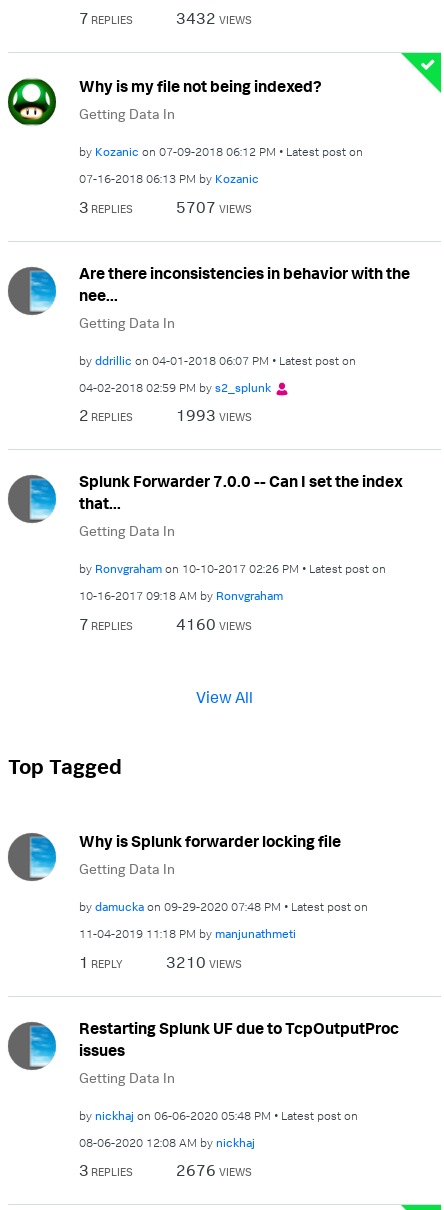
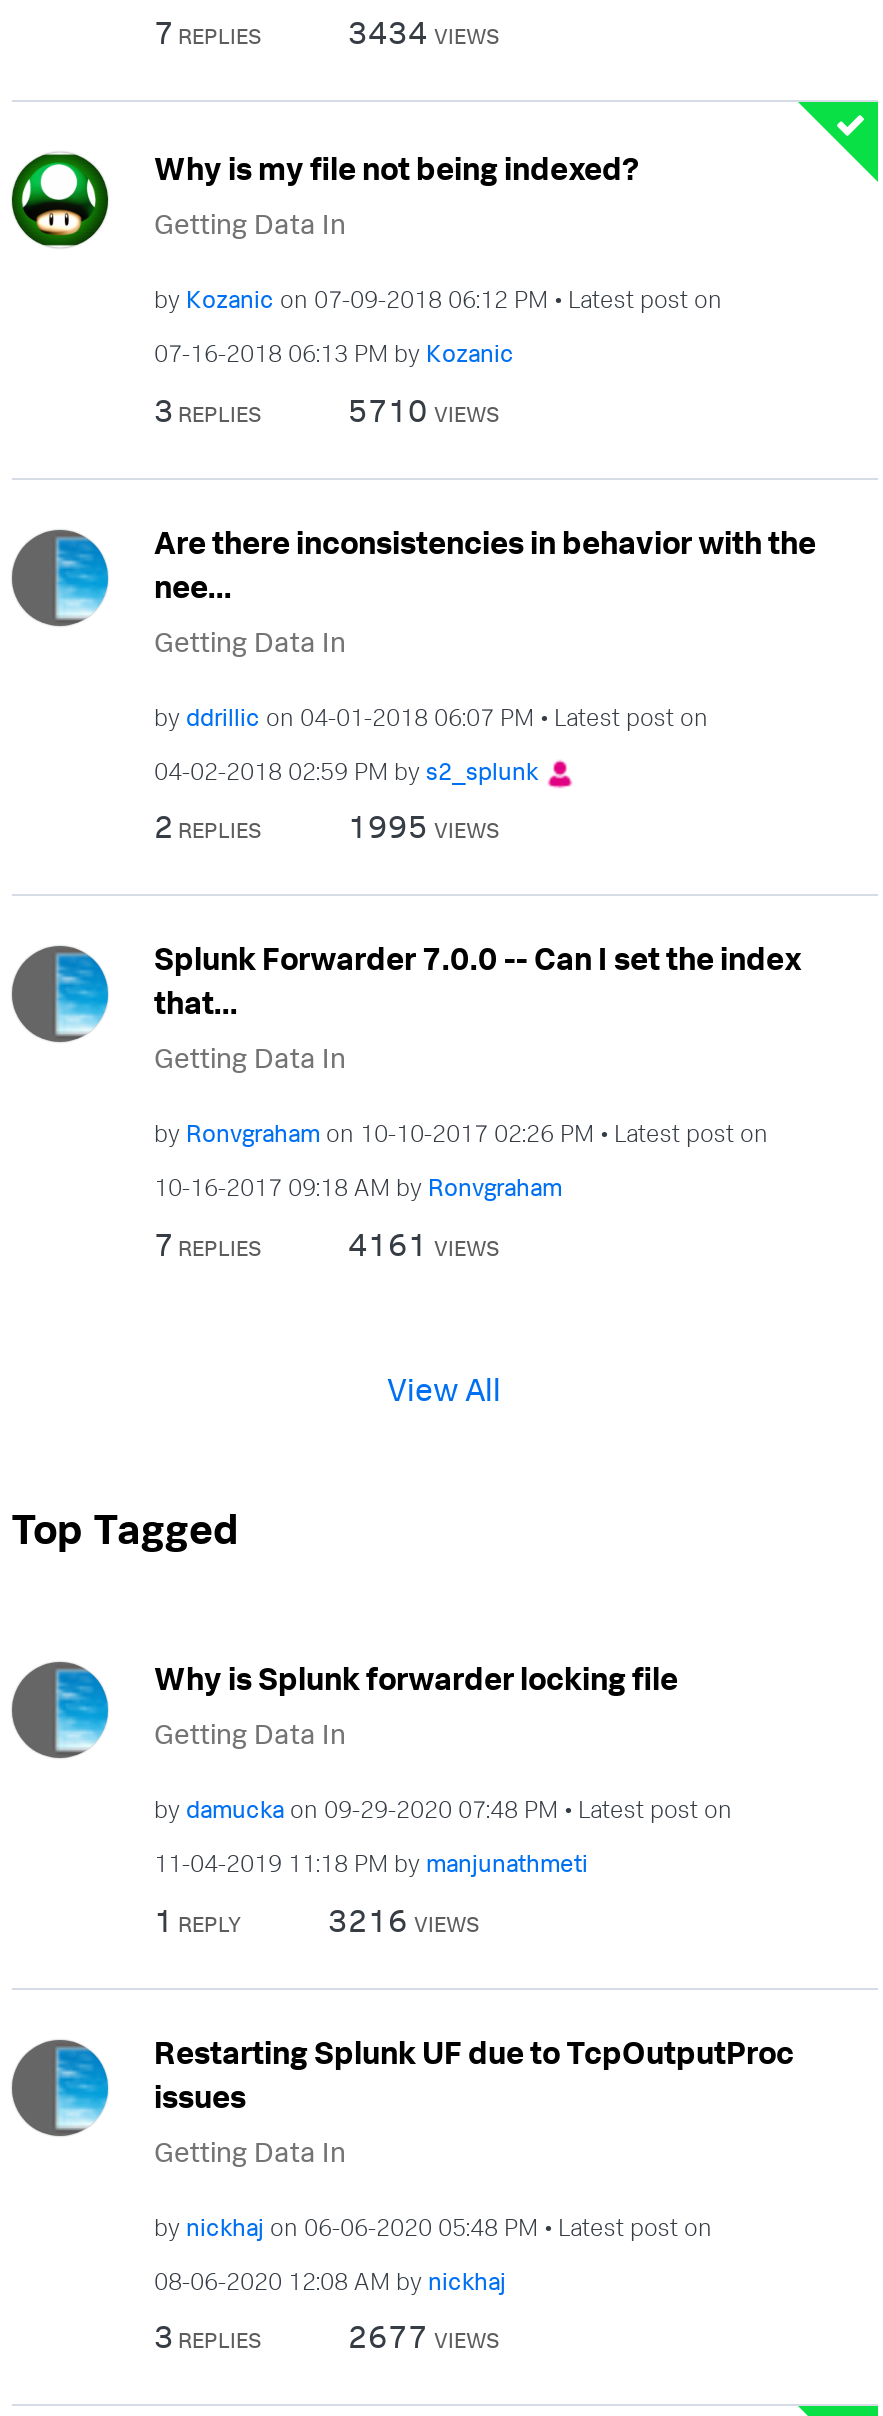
- 3432 VIEWS
+ 3434 VIEWS

- 5707 VIEWS
+ 5710 VIEWS

- 1993 VIEWS
+ 1995 VIEWS

- 4160 VIEWS
+ 4161 VIEWS

- 3210 VIEWS
+ 3216 VIEWS

- 2676 VIEWS
+ 2677 VIEWS
